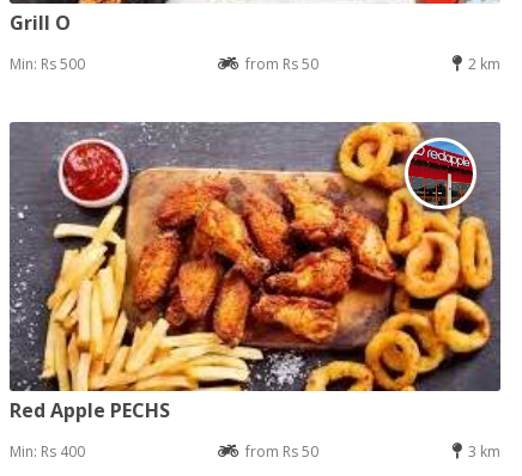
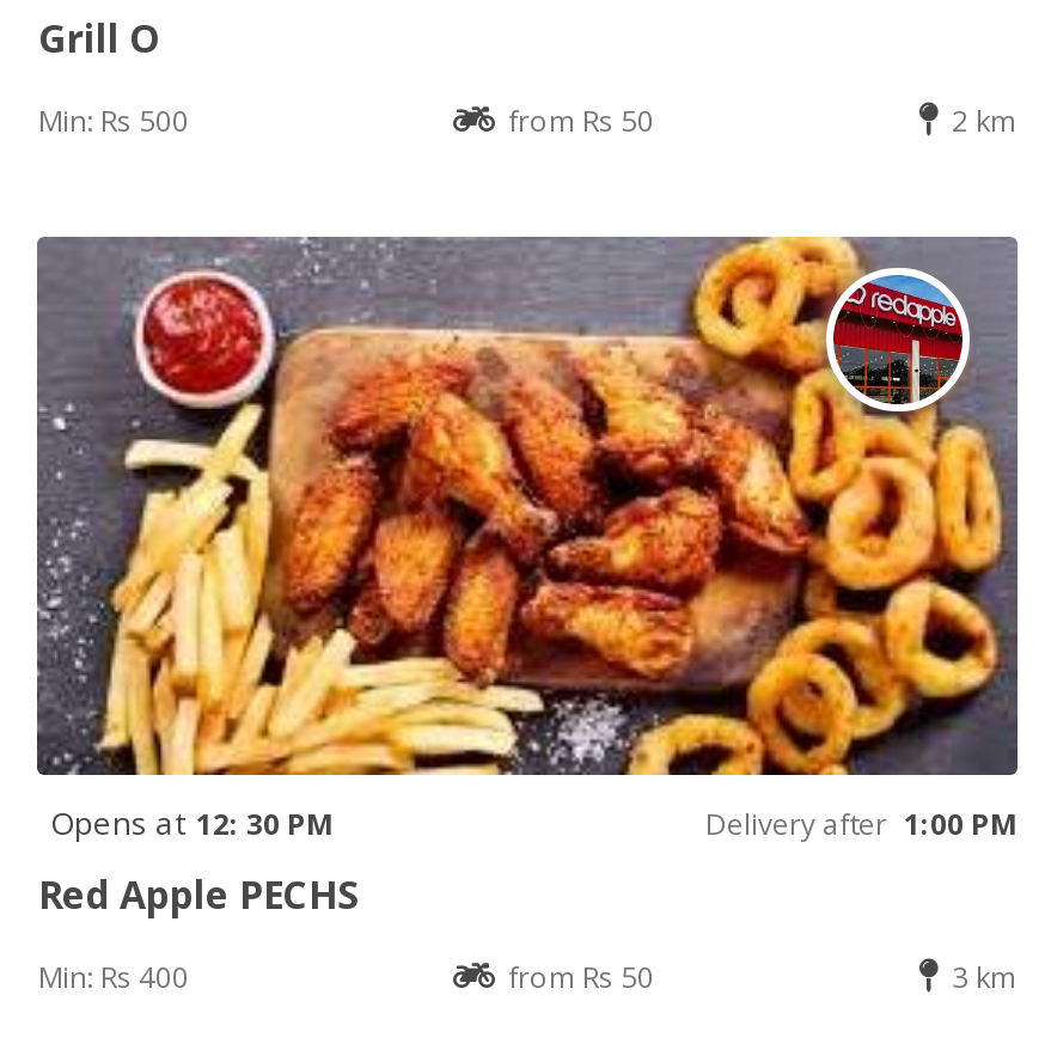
+ Opens at 12: 30 PM
+ Delivery after 1:00 PM
